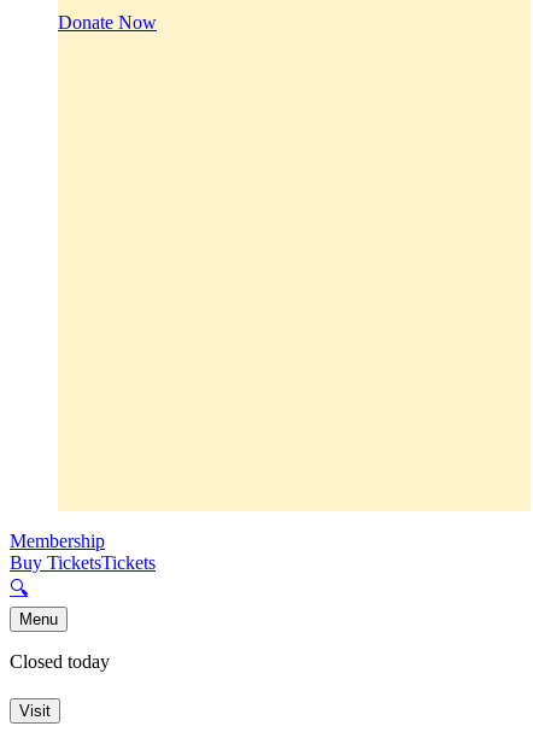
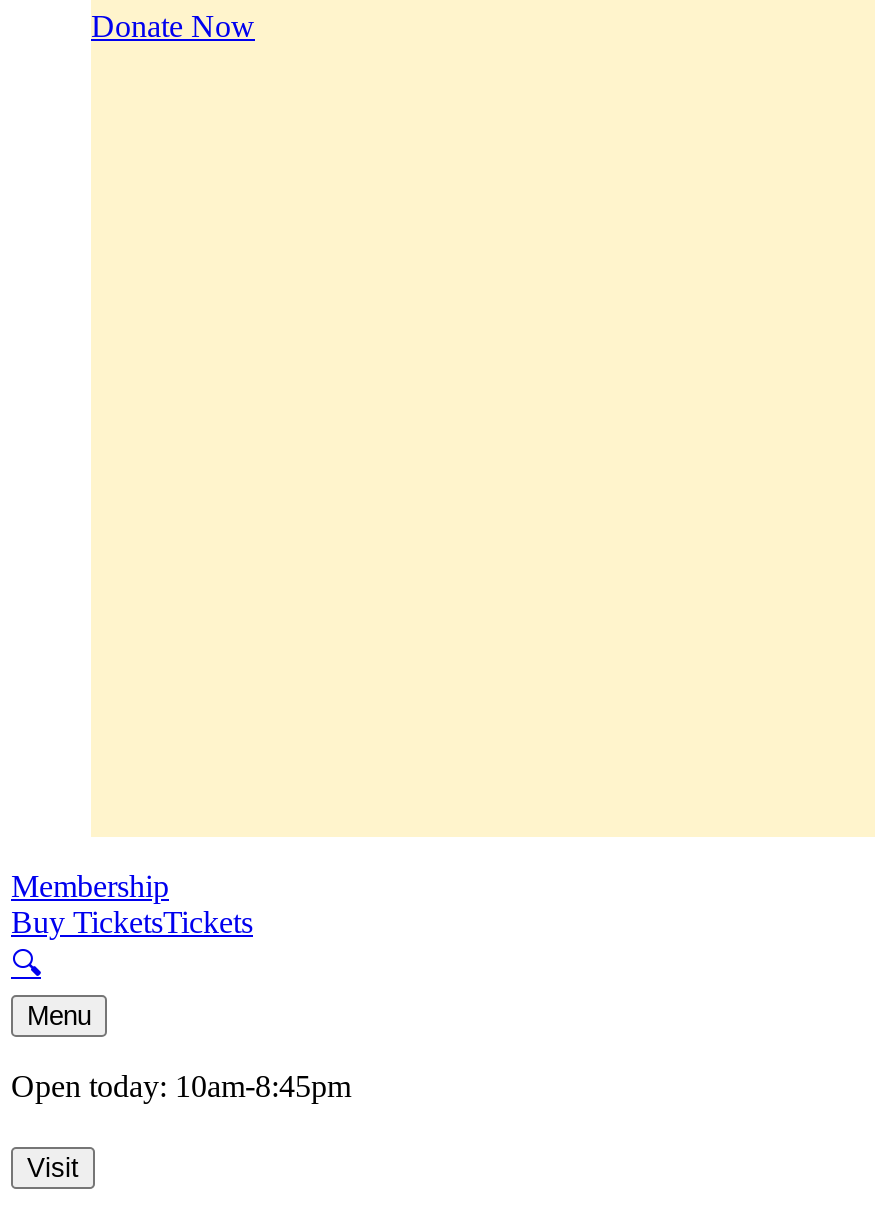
- Closed today
+ Open today: 10am-8:45pm
